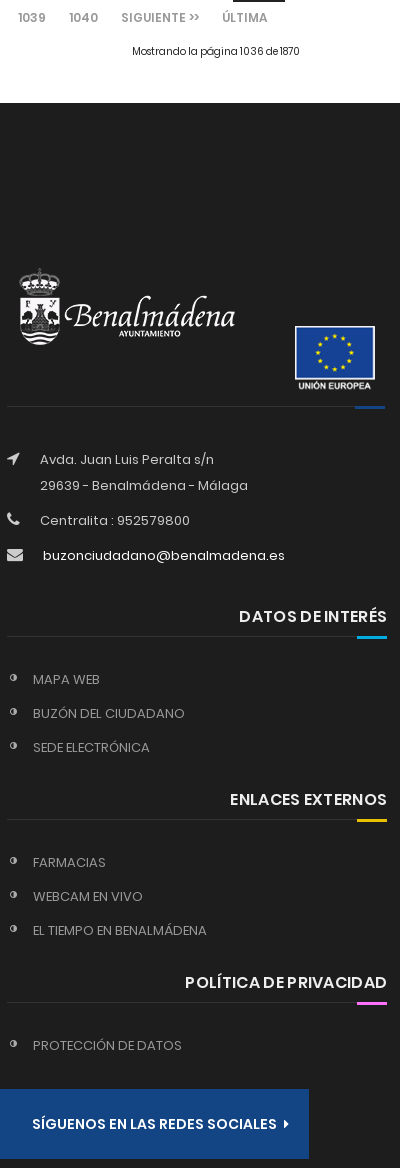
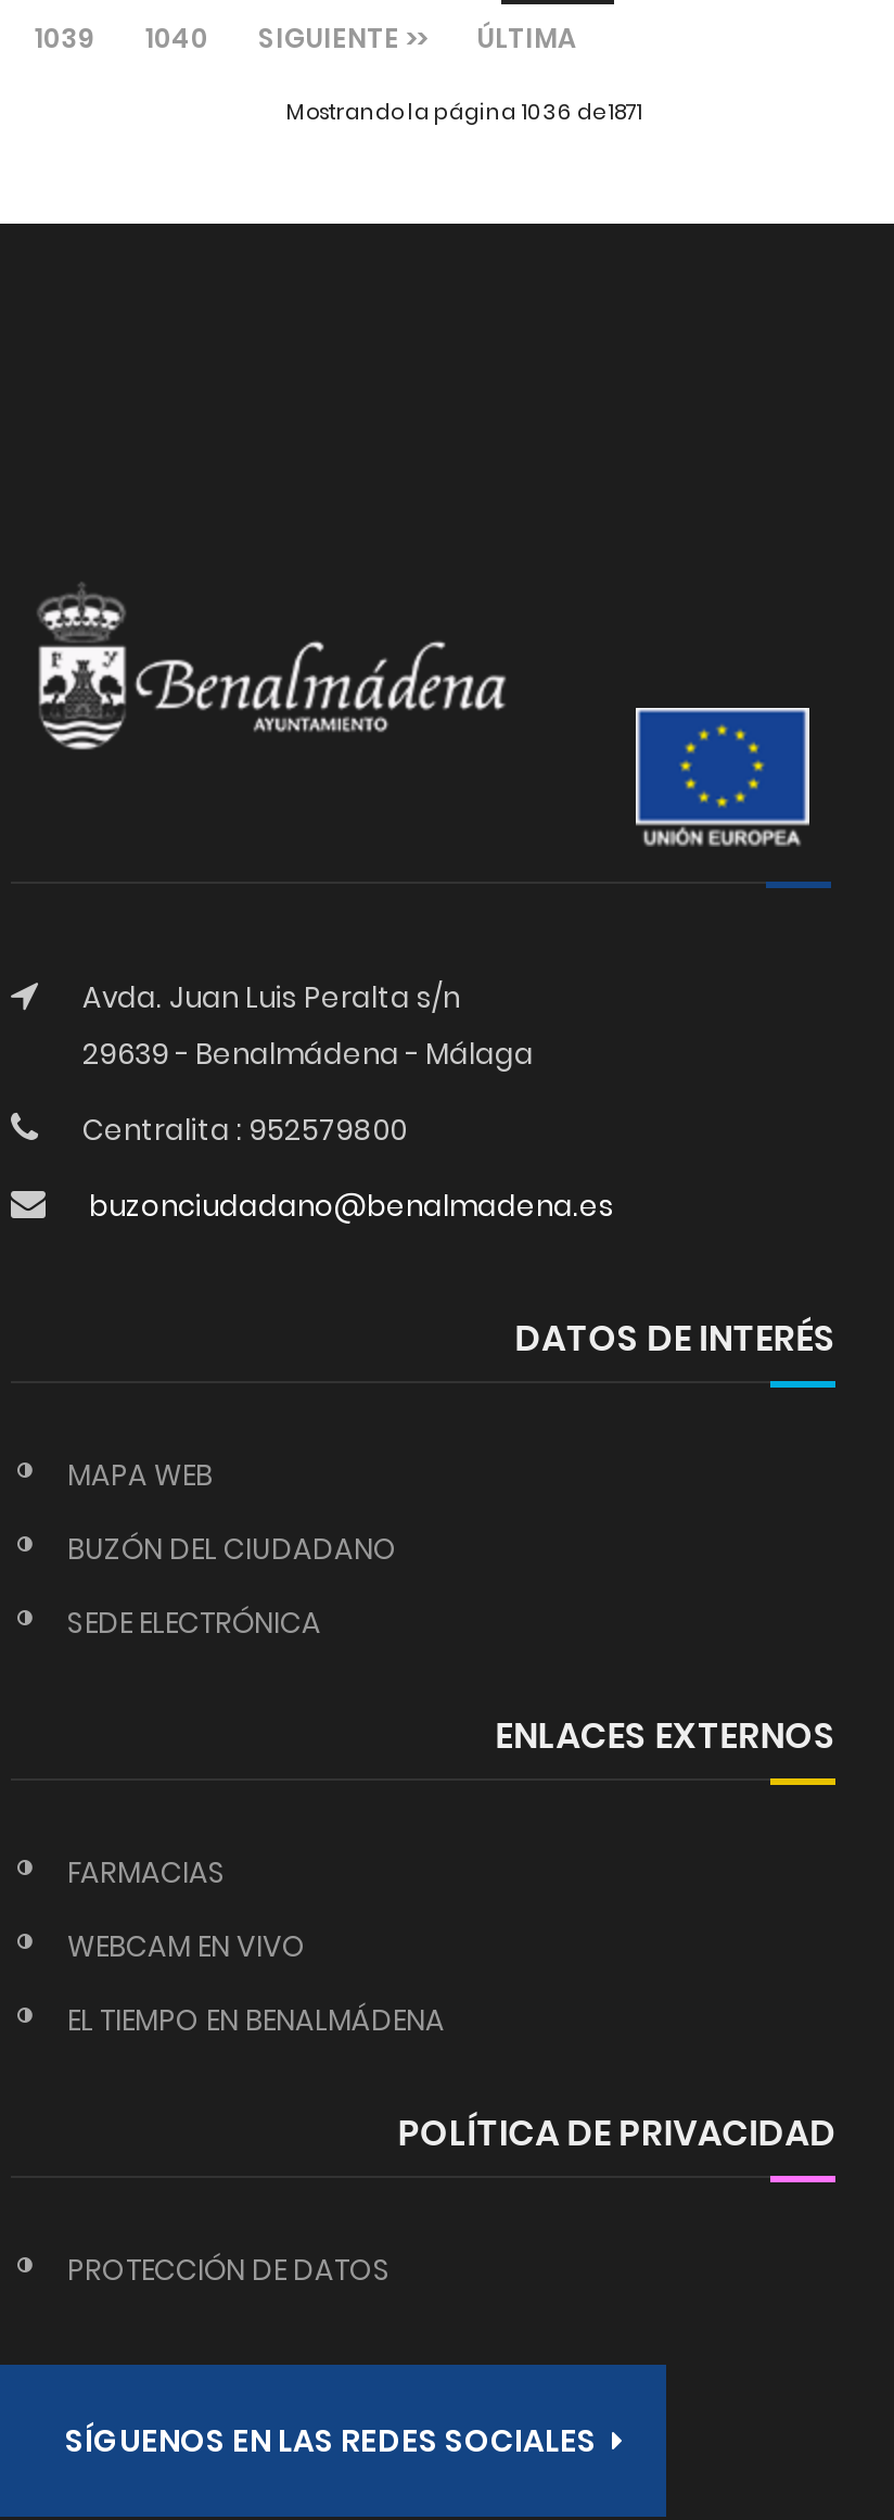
- Mostrando la página 1036 de 1870
+ Mostrando la página 1036 de 1871
